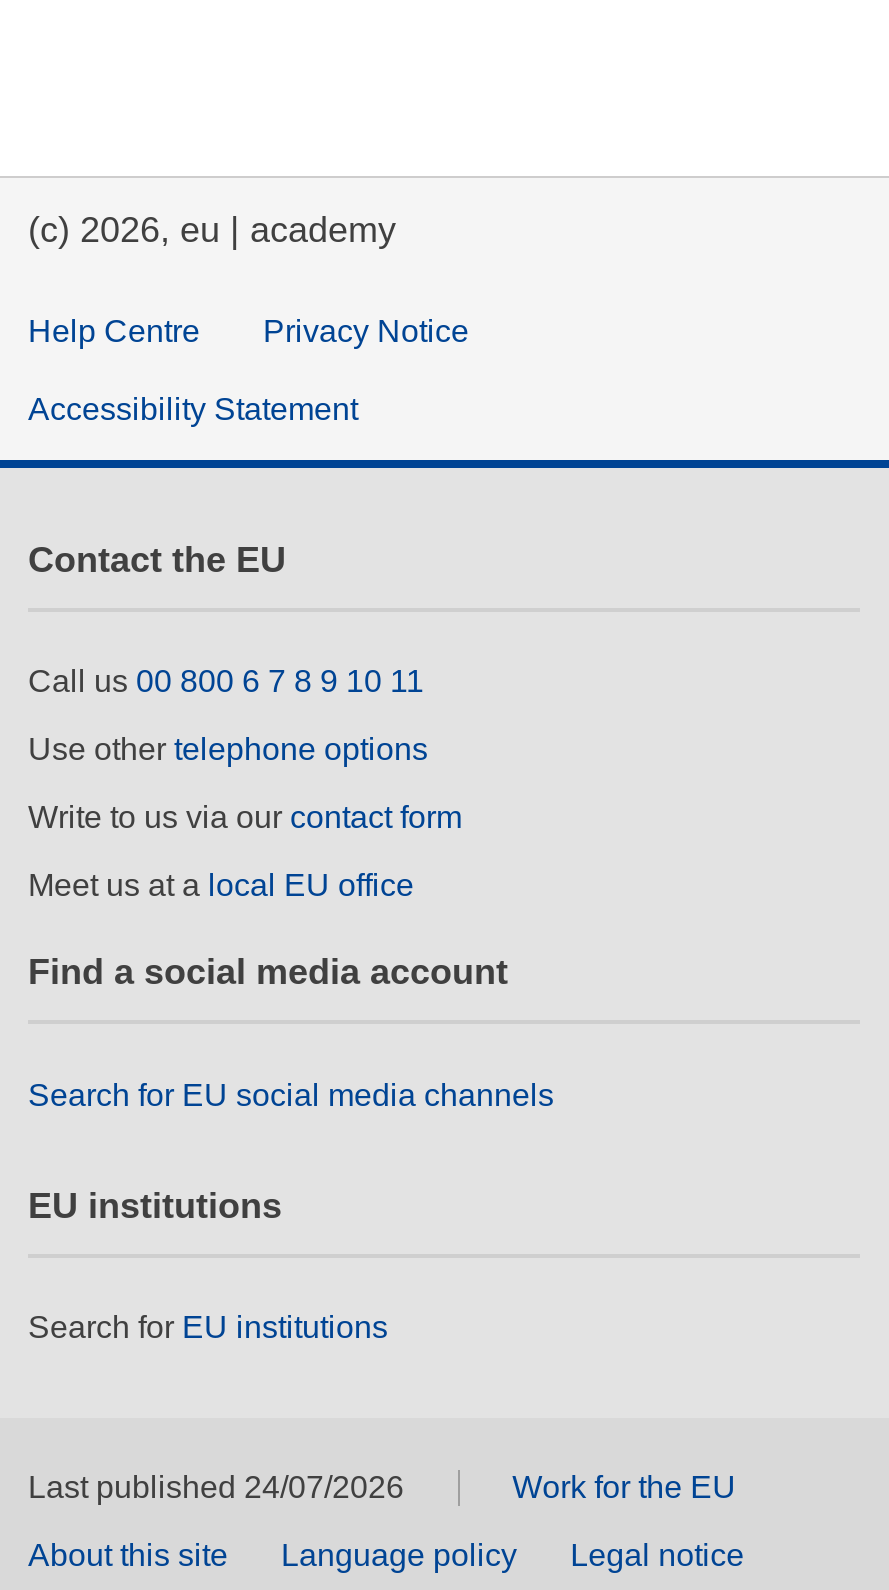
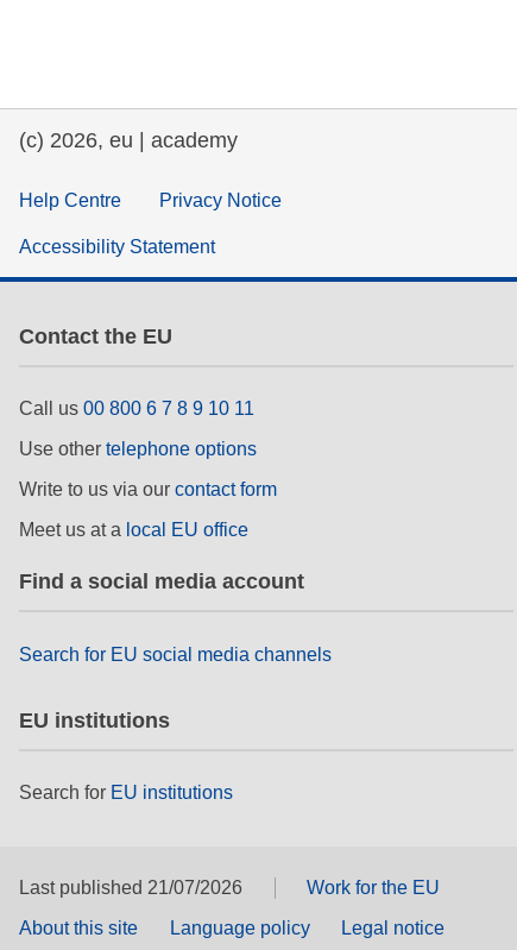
- Last published 24/07/2026
+ Last published 21/07/2026
